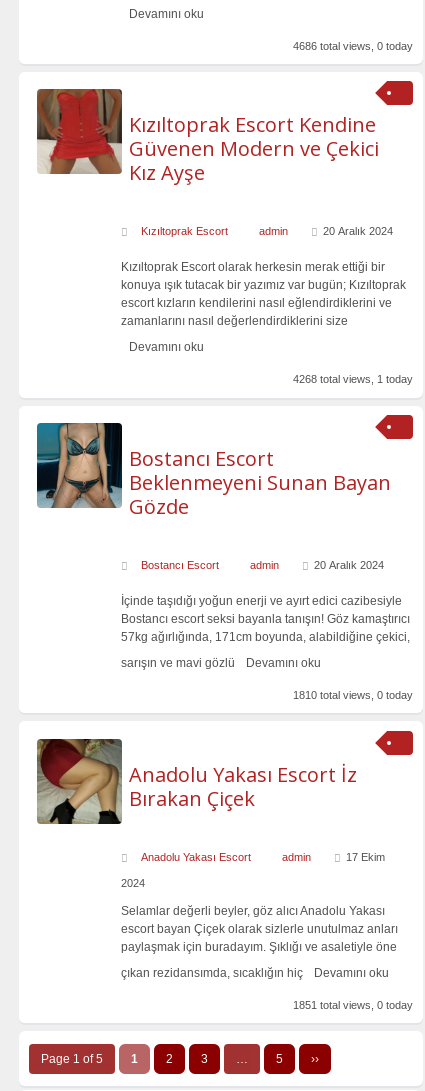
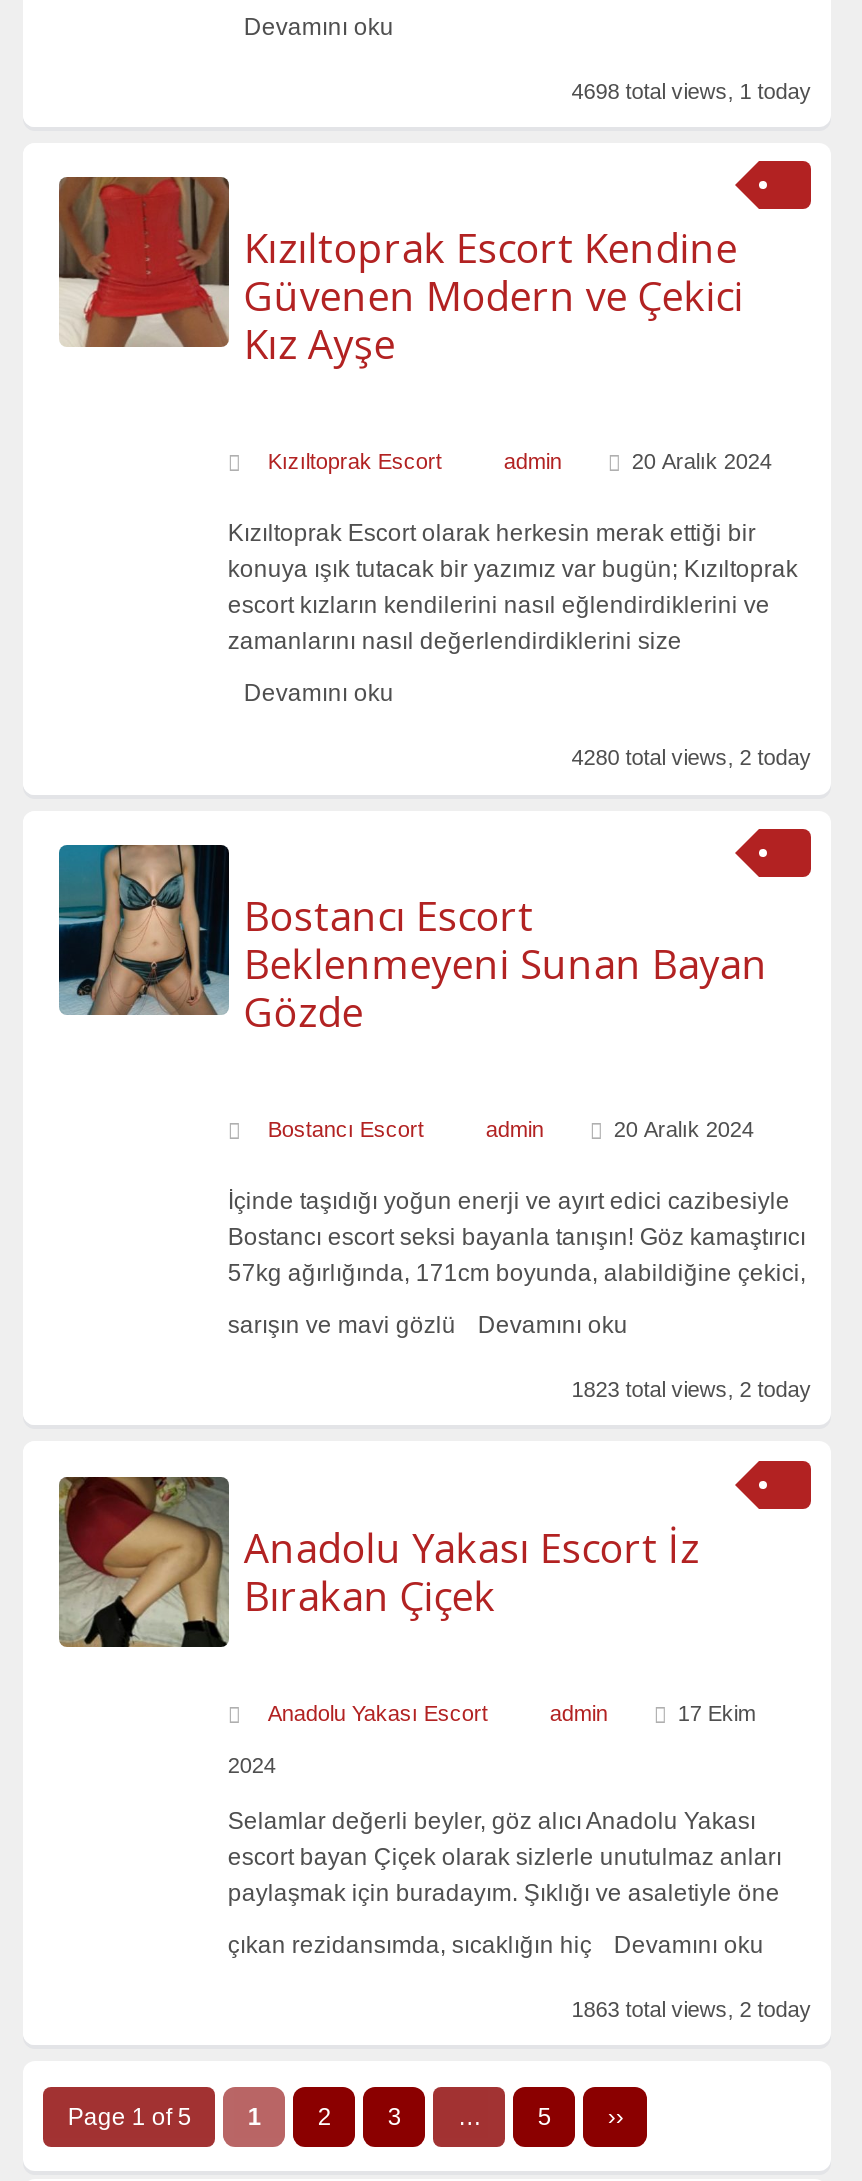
- 4686 total views, 0 today
+ 4698 total views, 1 today

- 4268 total views, 1 today
+ 4280 total views, 2 today

- 1810 total views, 0 today
+ 1823 total views, 2 today

- 1851 total views, 0 today
+ 1863 total views, 2 today
